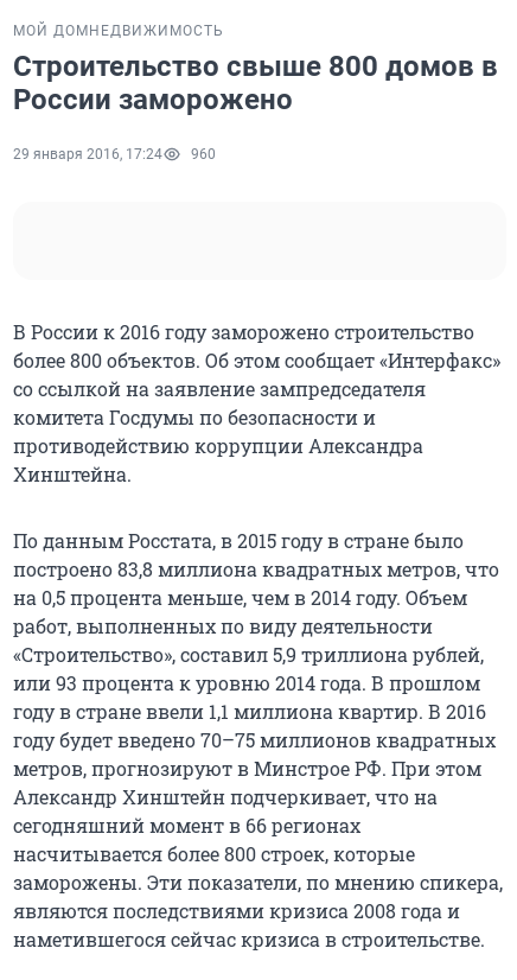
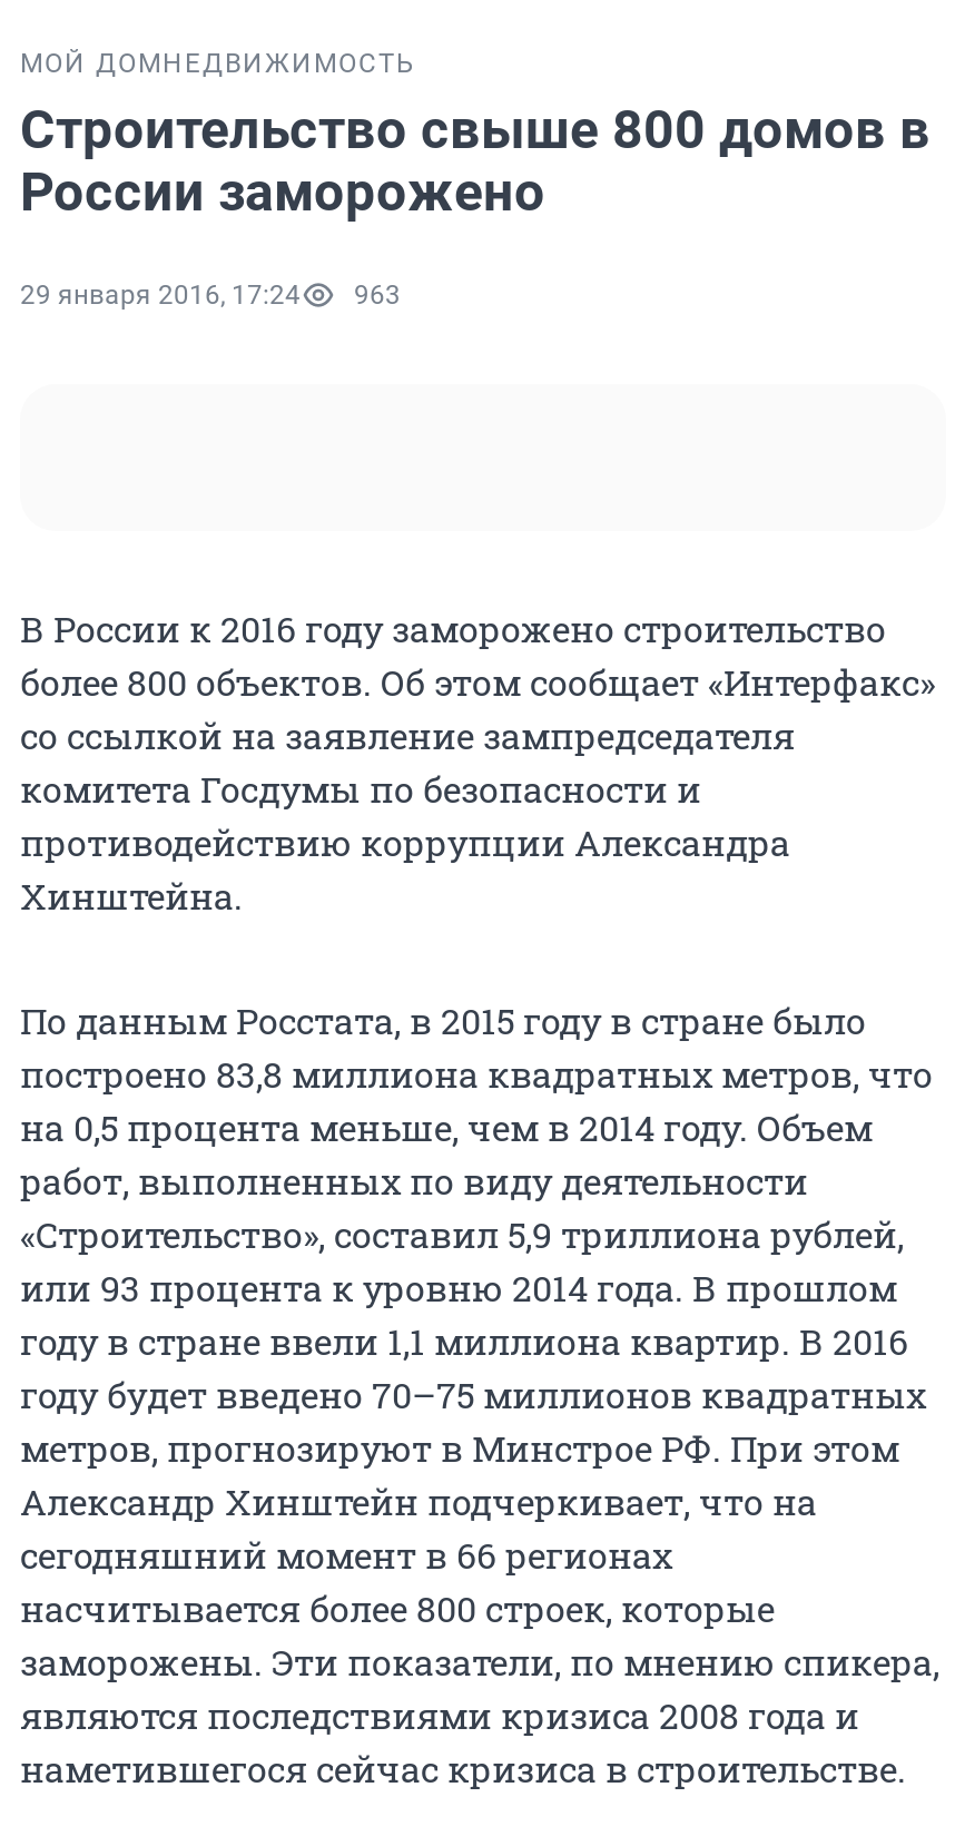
- 29 января 2016, 17:24 960
+ 29 января 2016, 17:24 963
